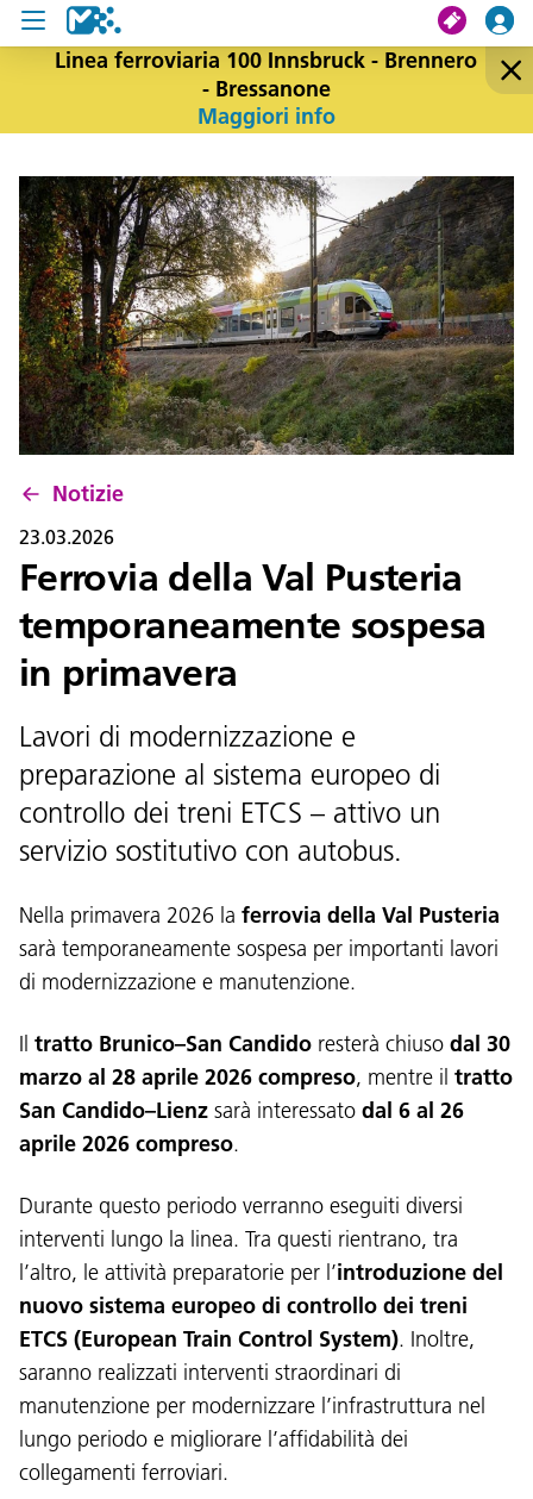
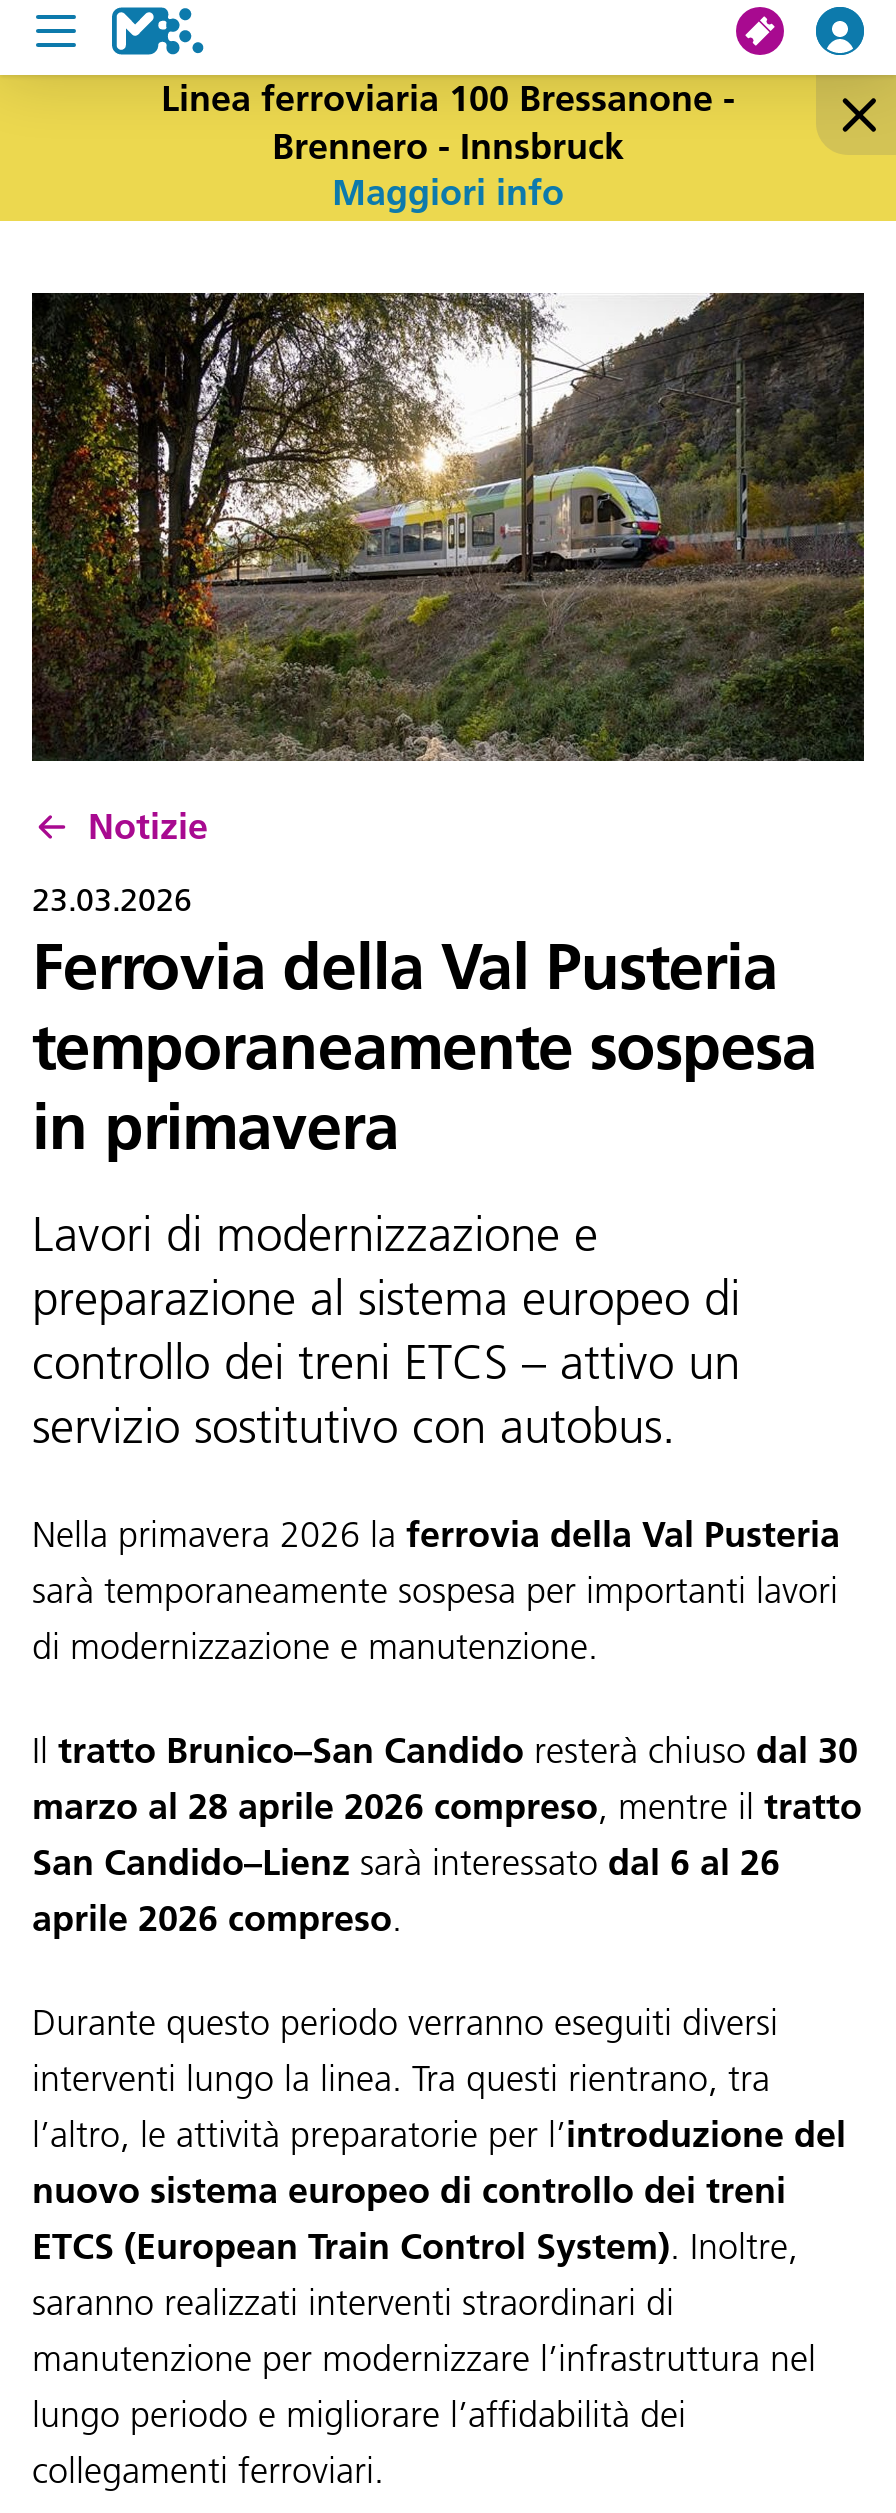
- Linea ferroviaria 100 Innsbruck - Brennero
- - Bressanone
+ Linea ferroviaria 100 Bressanone -
+ Brennero - Innsbruck
